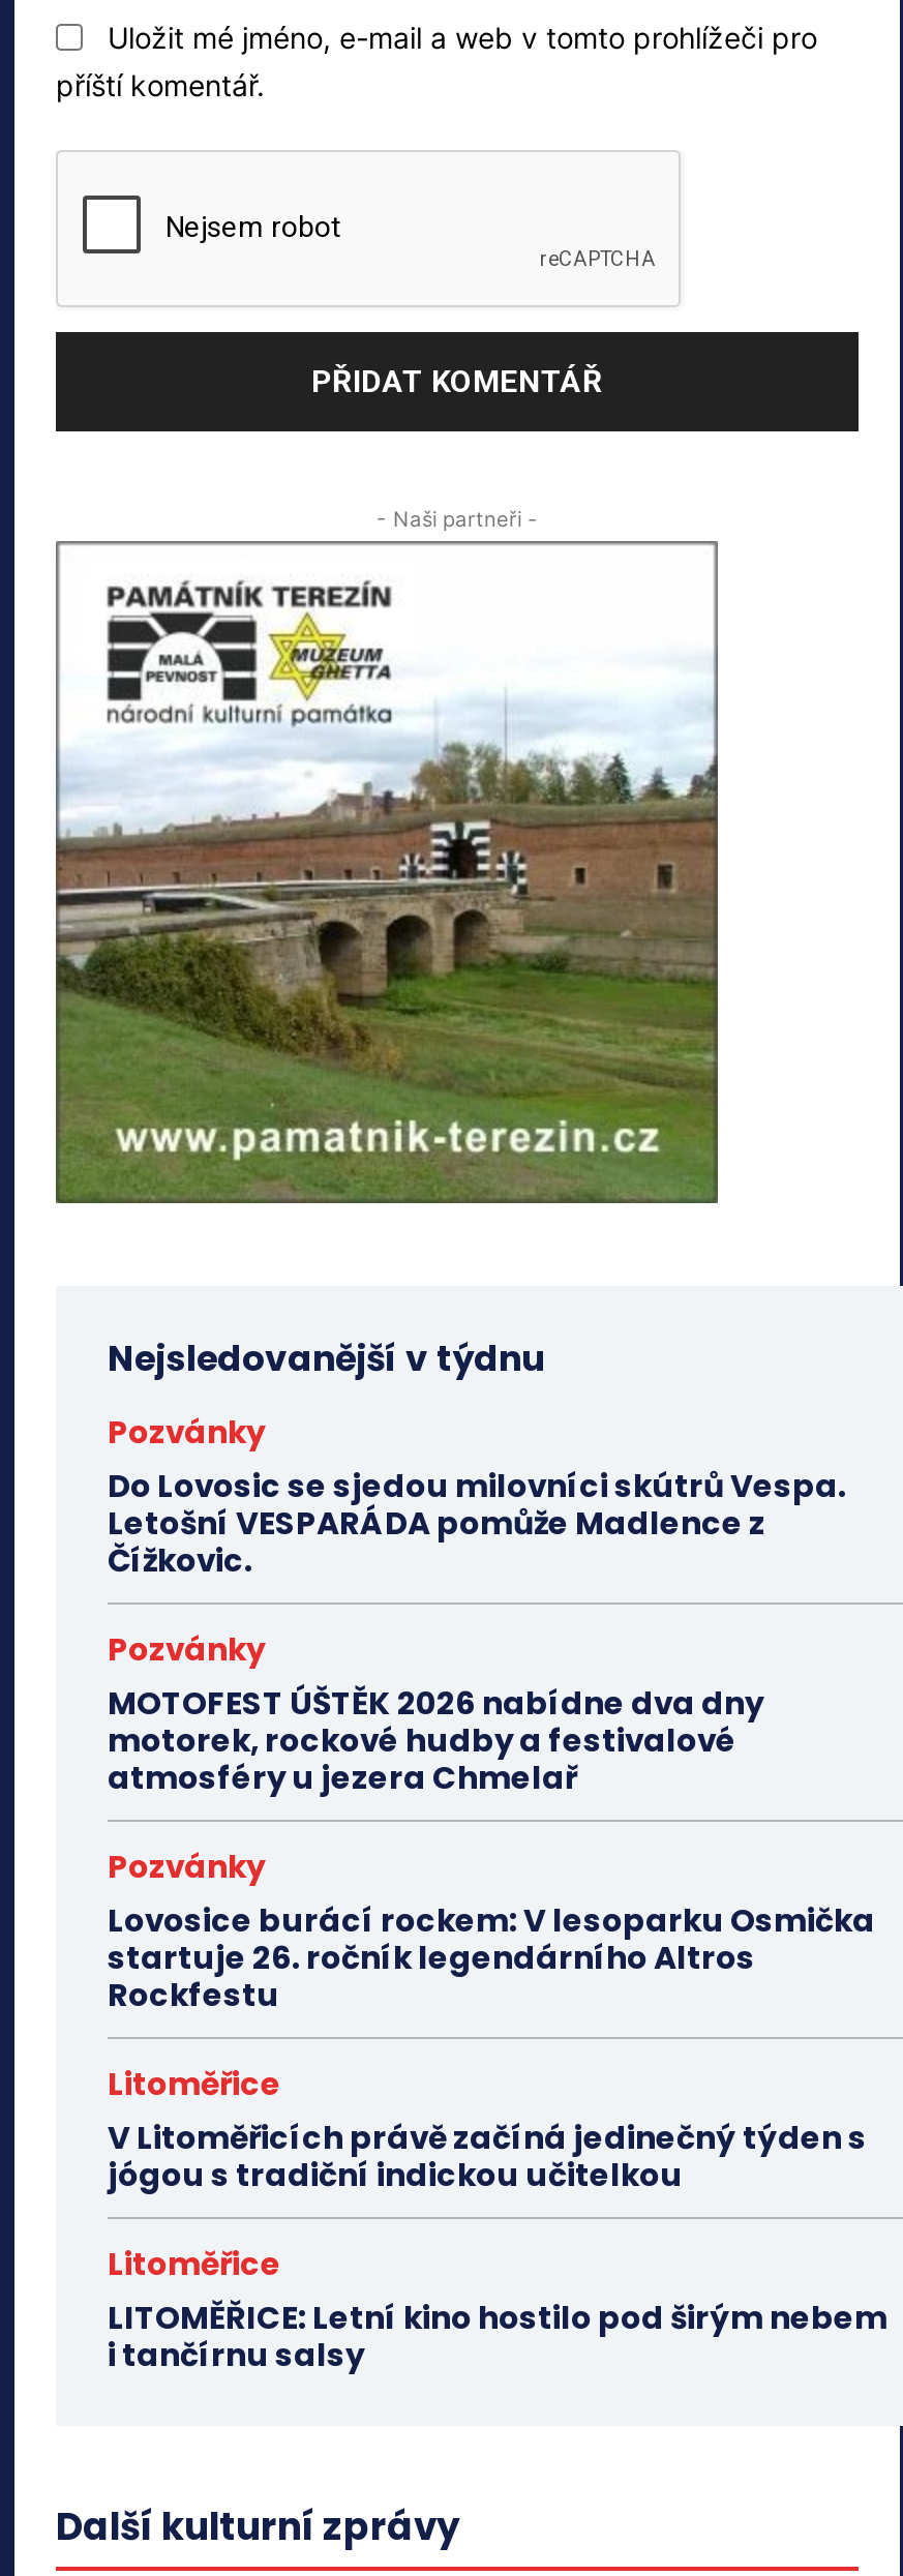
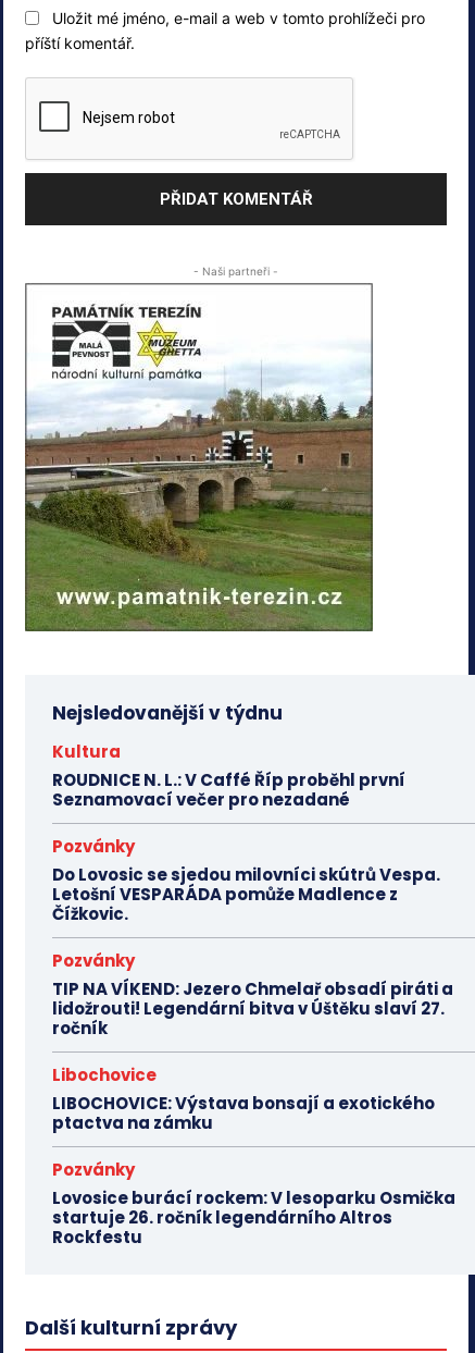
+ Kultura
+ ROUDNICE N. L.: V Caffé Říp proběhl první
+ Seznamovací večer pro nezadané

moved down: Pozvánky | Do Lovosic se sjedou milovníci skútrů Vespa. | Letošní VESPARÁDA pomůže Madlence z | Čížkovic. | Pozvánky

- MOTOFEST ÚŠTĚK 2026 nabídne dva dny
- motorek, rockové hudby a festivalové
- atmosféry u jezera Chmelař
+ TIP NA VÍKEND: Jezero Chmelař obsadí piráti a
+ lidožrouti! Legendární bitva v Úštěku slaví 27.
+ ročník
+ Libochovice
+ LIBOCHOVICE: Výstava bonsají a exotického
+ ptactva na zámku

moved down: Pozvánky | Lovosice burácí rockem: V lesoparku Osmička | startuje 26. ročník legendárního Altros | Rockfestu

- Litoměřice
- V Litoměřicích právě začíná jedinečný týden s
- jógou s tradiční indickou učitelkou
- Litoměřice
- LITOMĚŘICE: Letní kino hostilo pod širým nebem
- i tančírnu salsy
